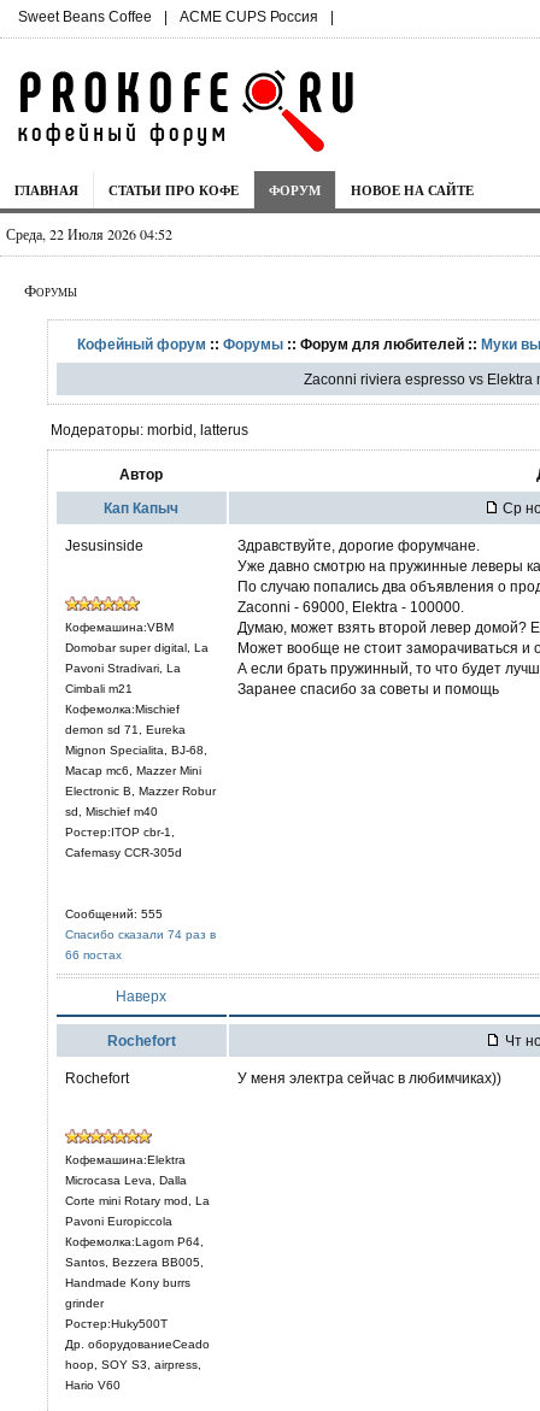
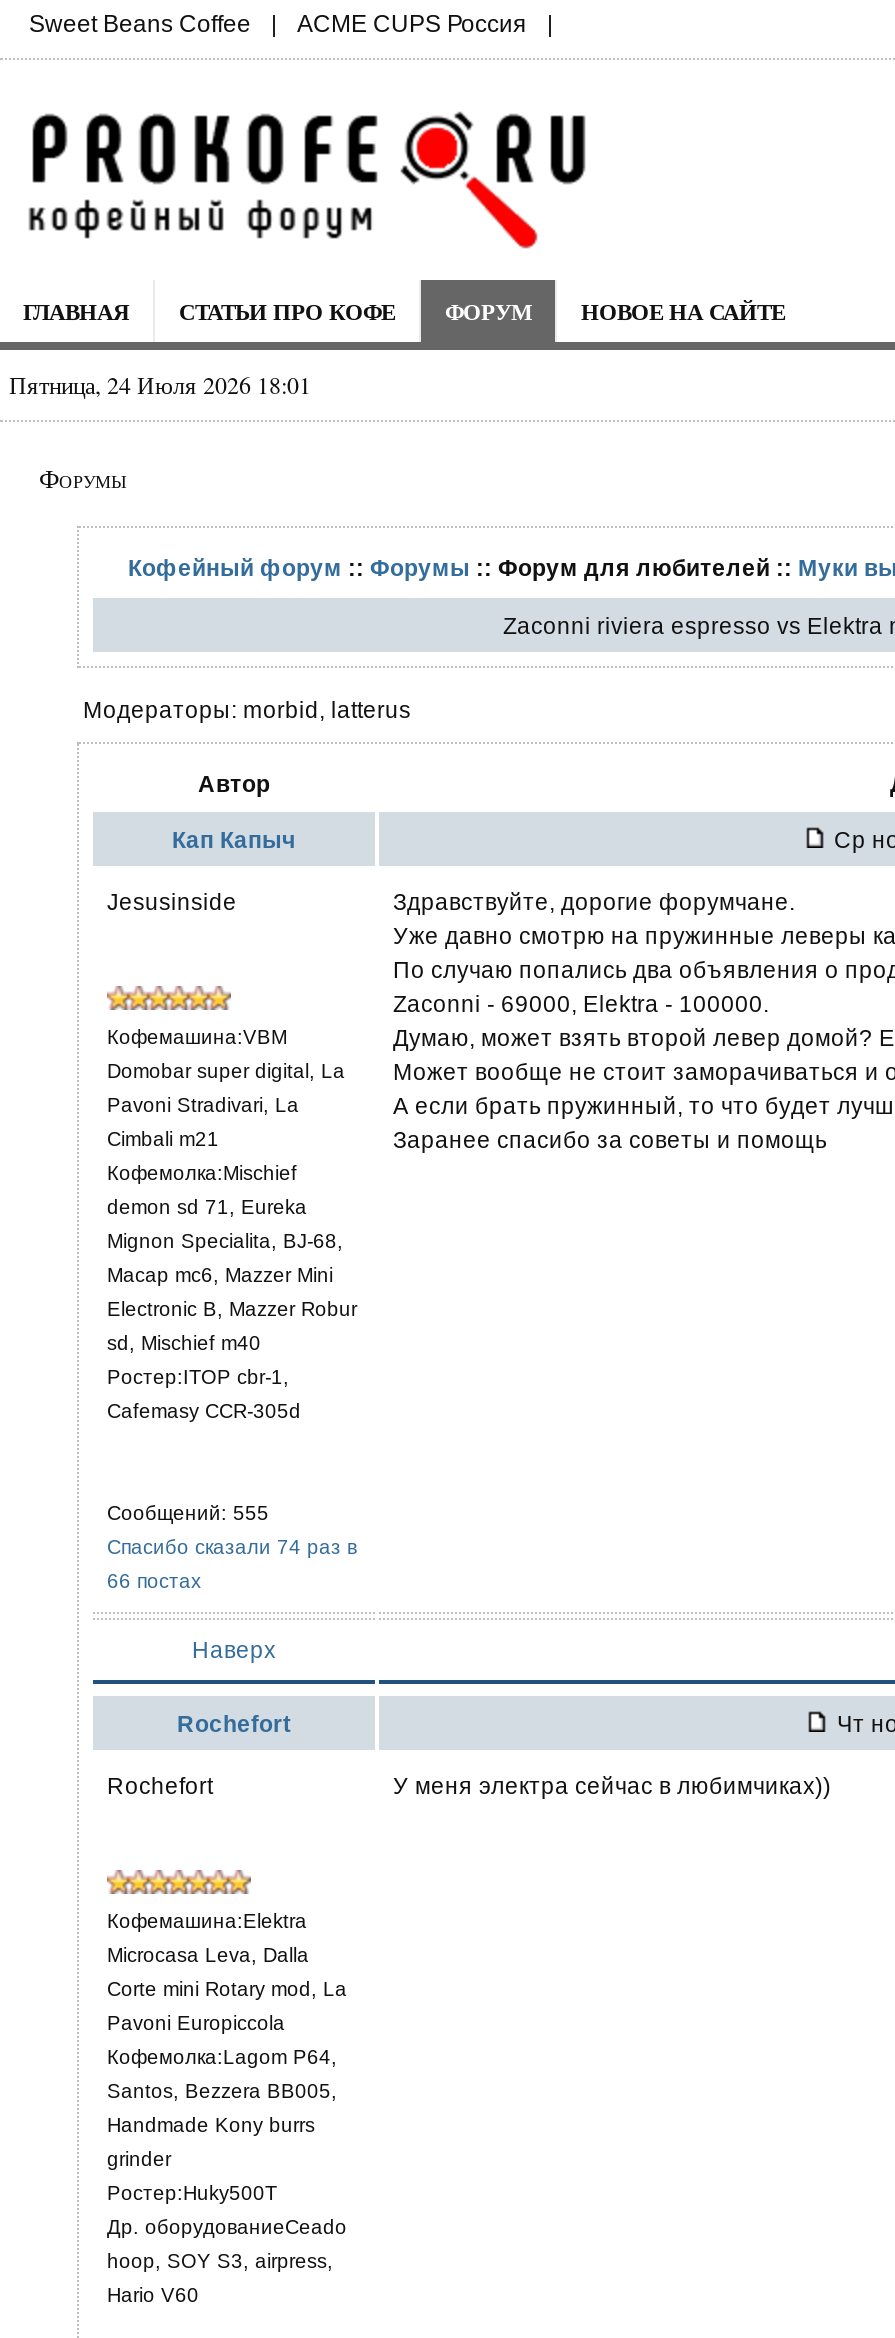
- Среда, 22 Июля 2026 04:52
+ Пятница, 24 Июля 2026 18:01
